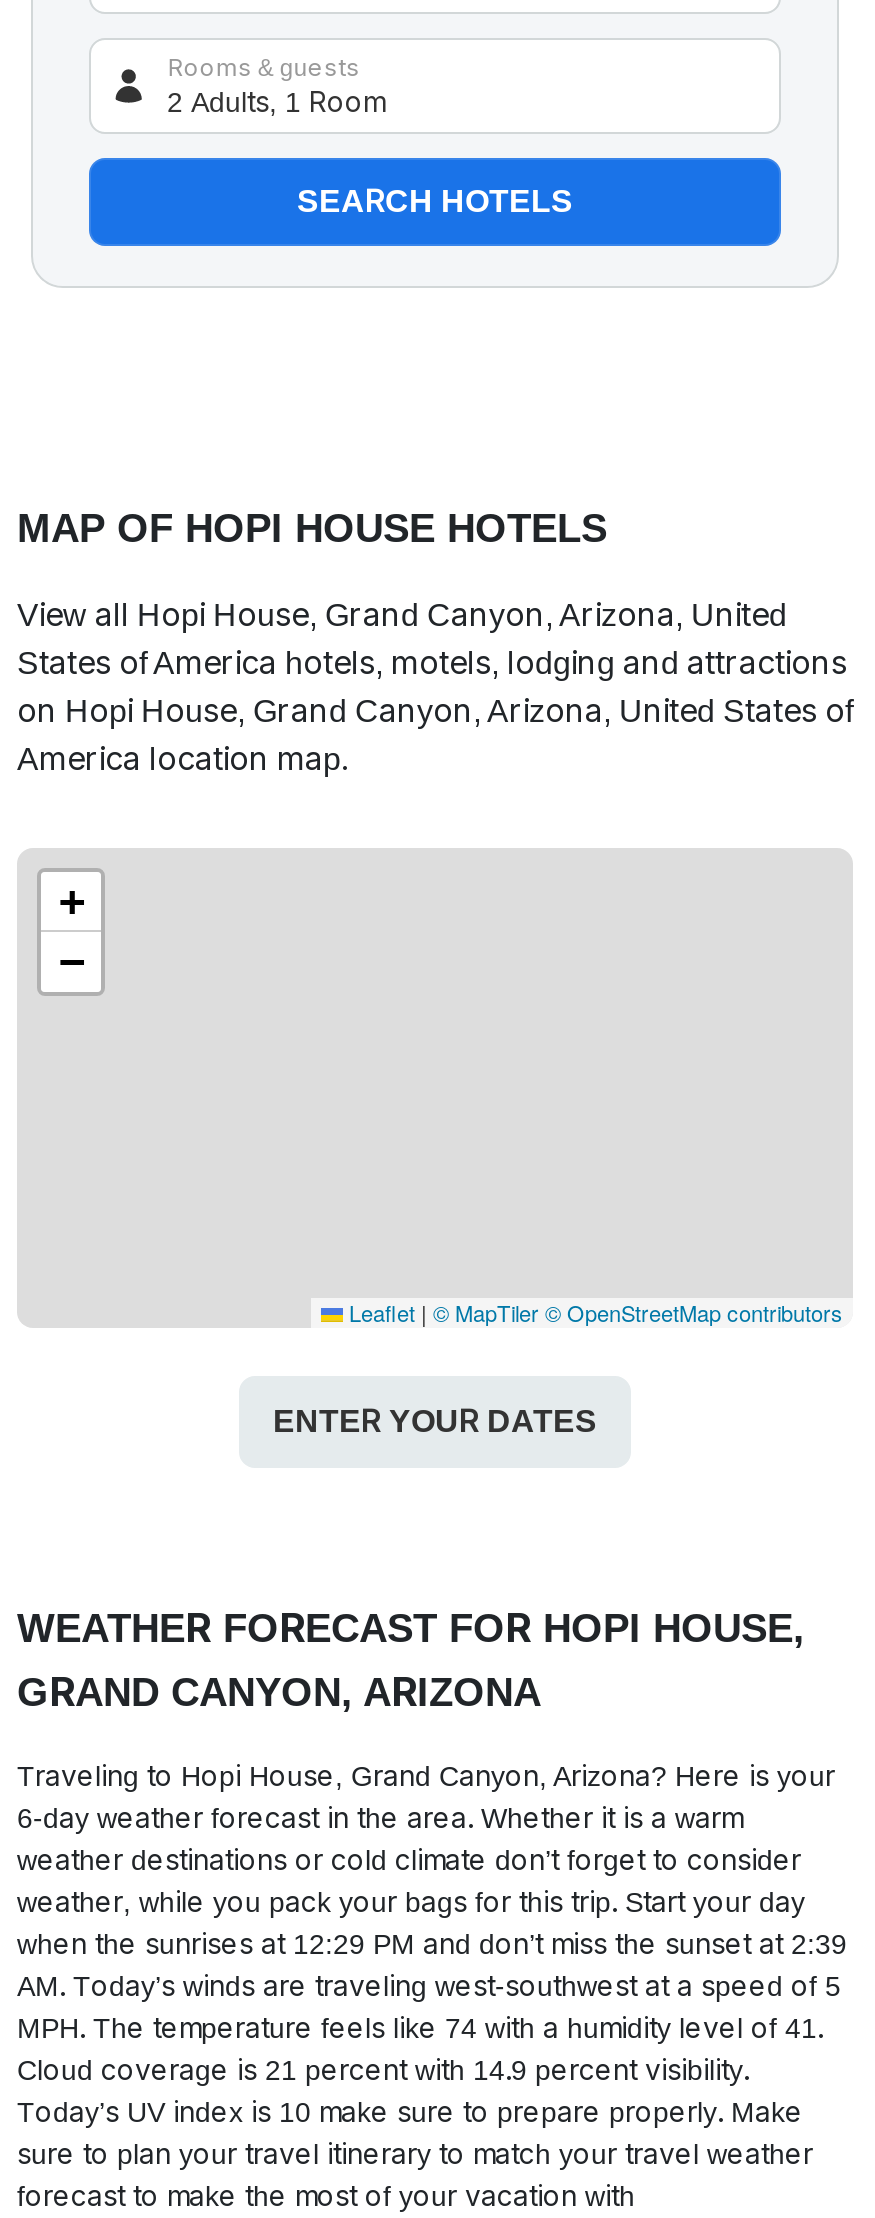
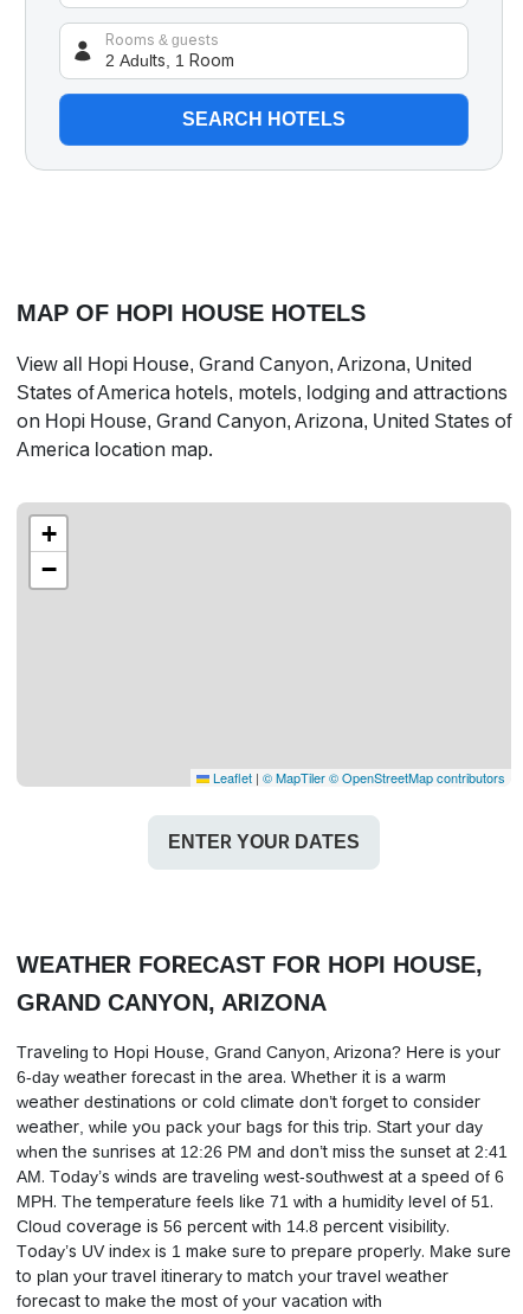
- when the sunrises at 12:29 PM and don’t miss the sunset at 2:39
- AM. Today’s winds are traveling west-southwest at a speed of 5
- MPH. The temperature feels like 74 with a humidity level of 41.
- Cloud coverage is 21 percent with 14.9 percent visibility.
- Today’s UV index is 10 make sure to prepare properly. Make
- sure to plan your travel itinerary to match your travel weather
+ when the sunrises at 12:26 PM and don’t miss the sunset at 2:41
+ AM. Today’s winds are traveling west-southwest at a speed of 6
+ MPH. The temperature feels like 71 with a humidity level of 51.
+ Cloud coverage is 56 percent with 14.8 percent visibility.
+ Today’s UV index is 1 make sure to prepare properly. Make sure
+ to plan your travel itinerary to match your travel weather
